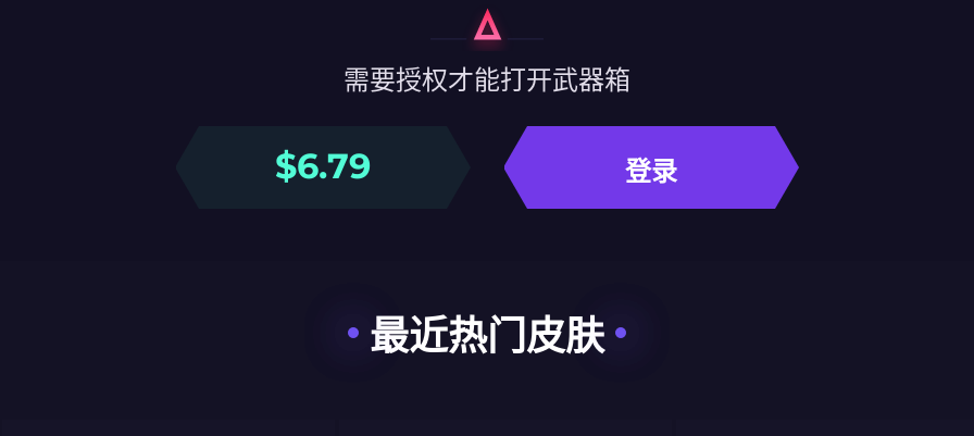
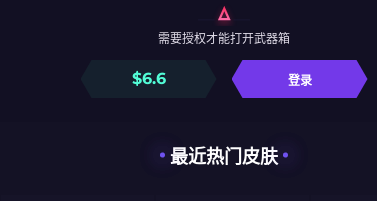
- $6.79
+ $6.6
